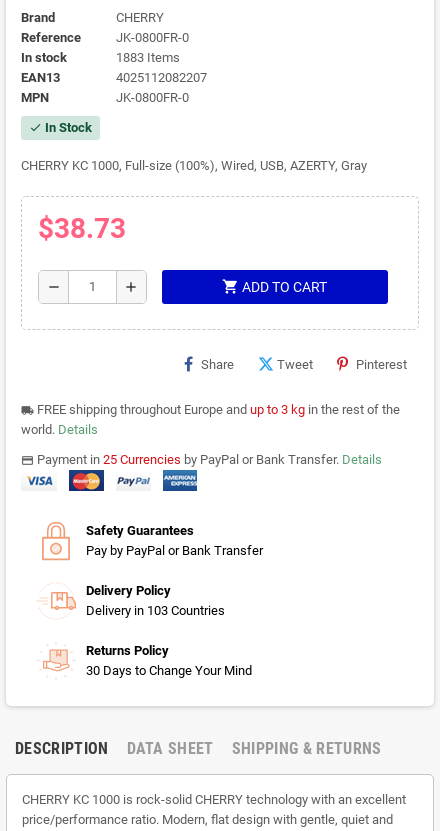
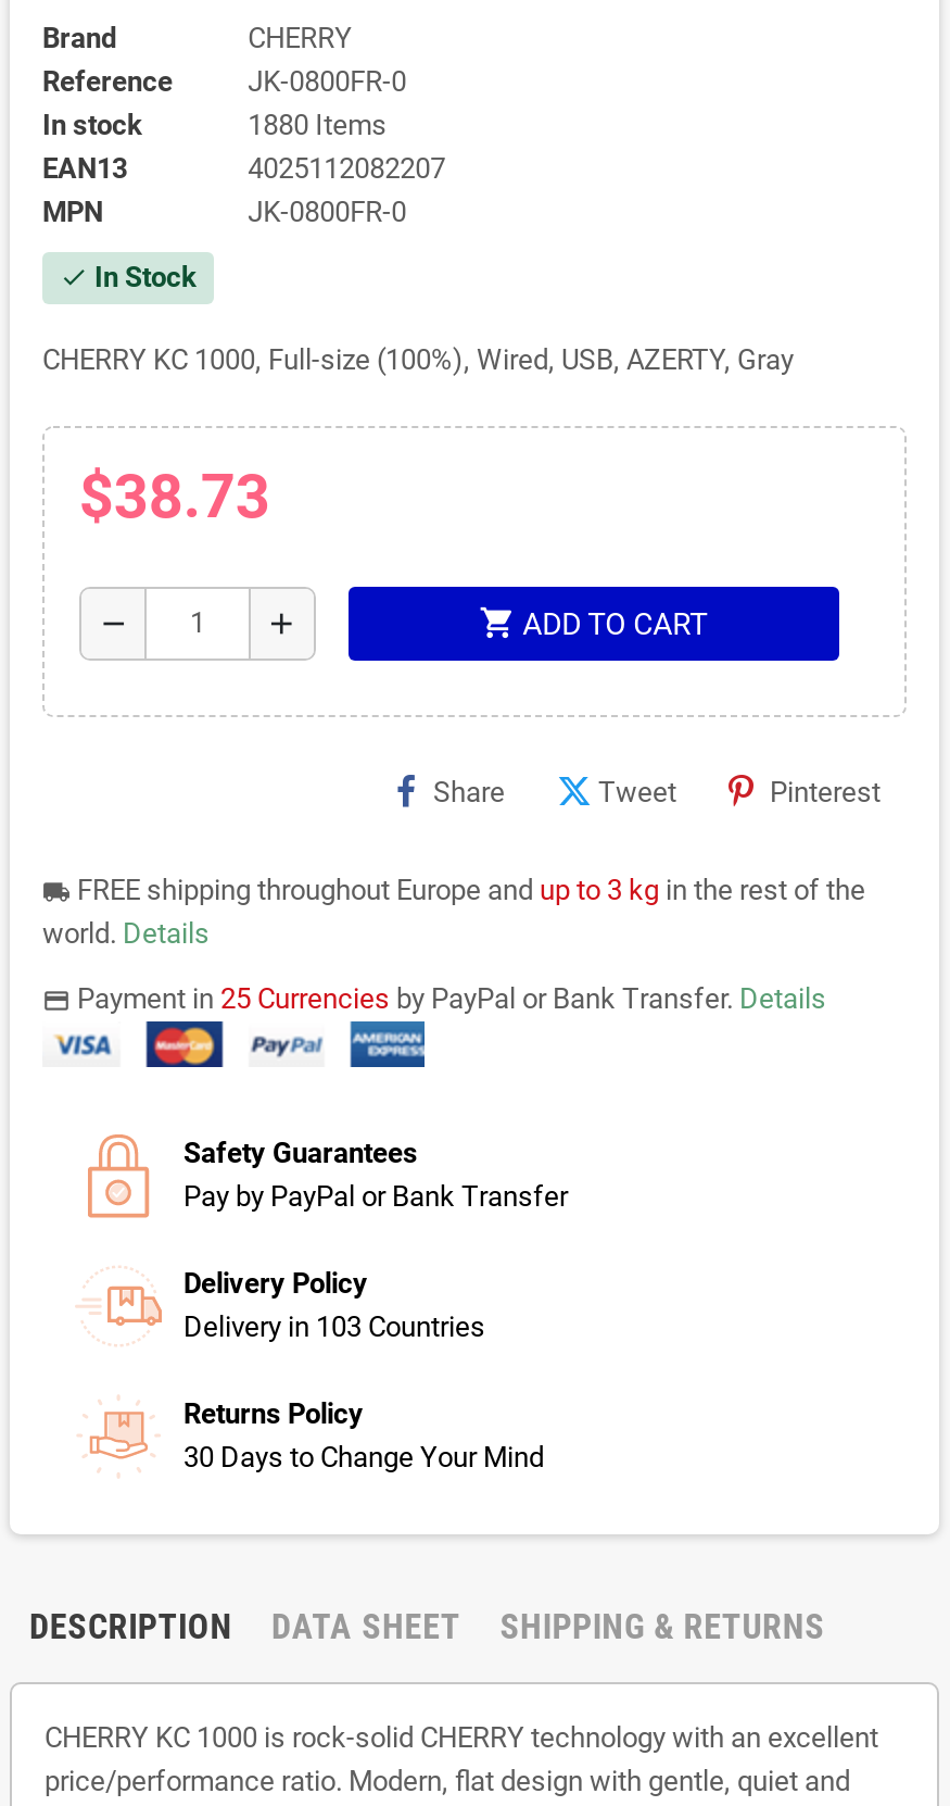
- 1883 Items
+ 1880 Items
